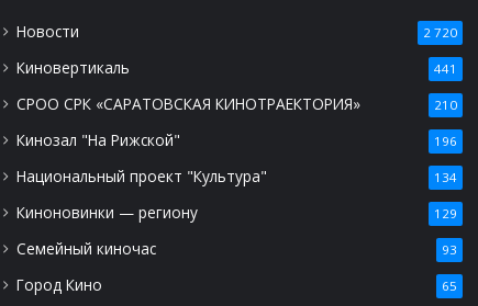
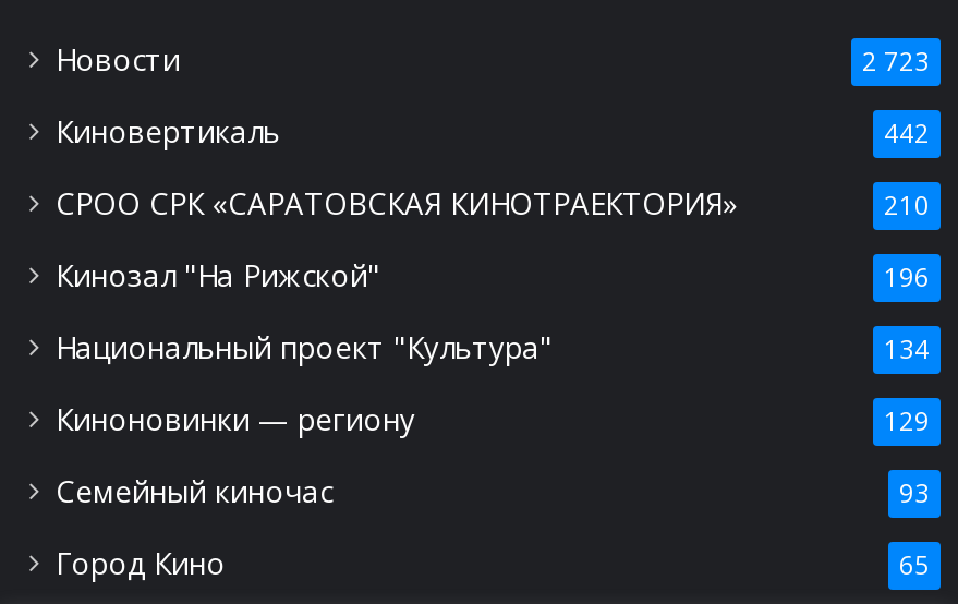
- 2 720
+ 2 723

- 441
+ 442
